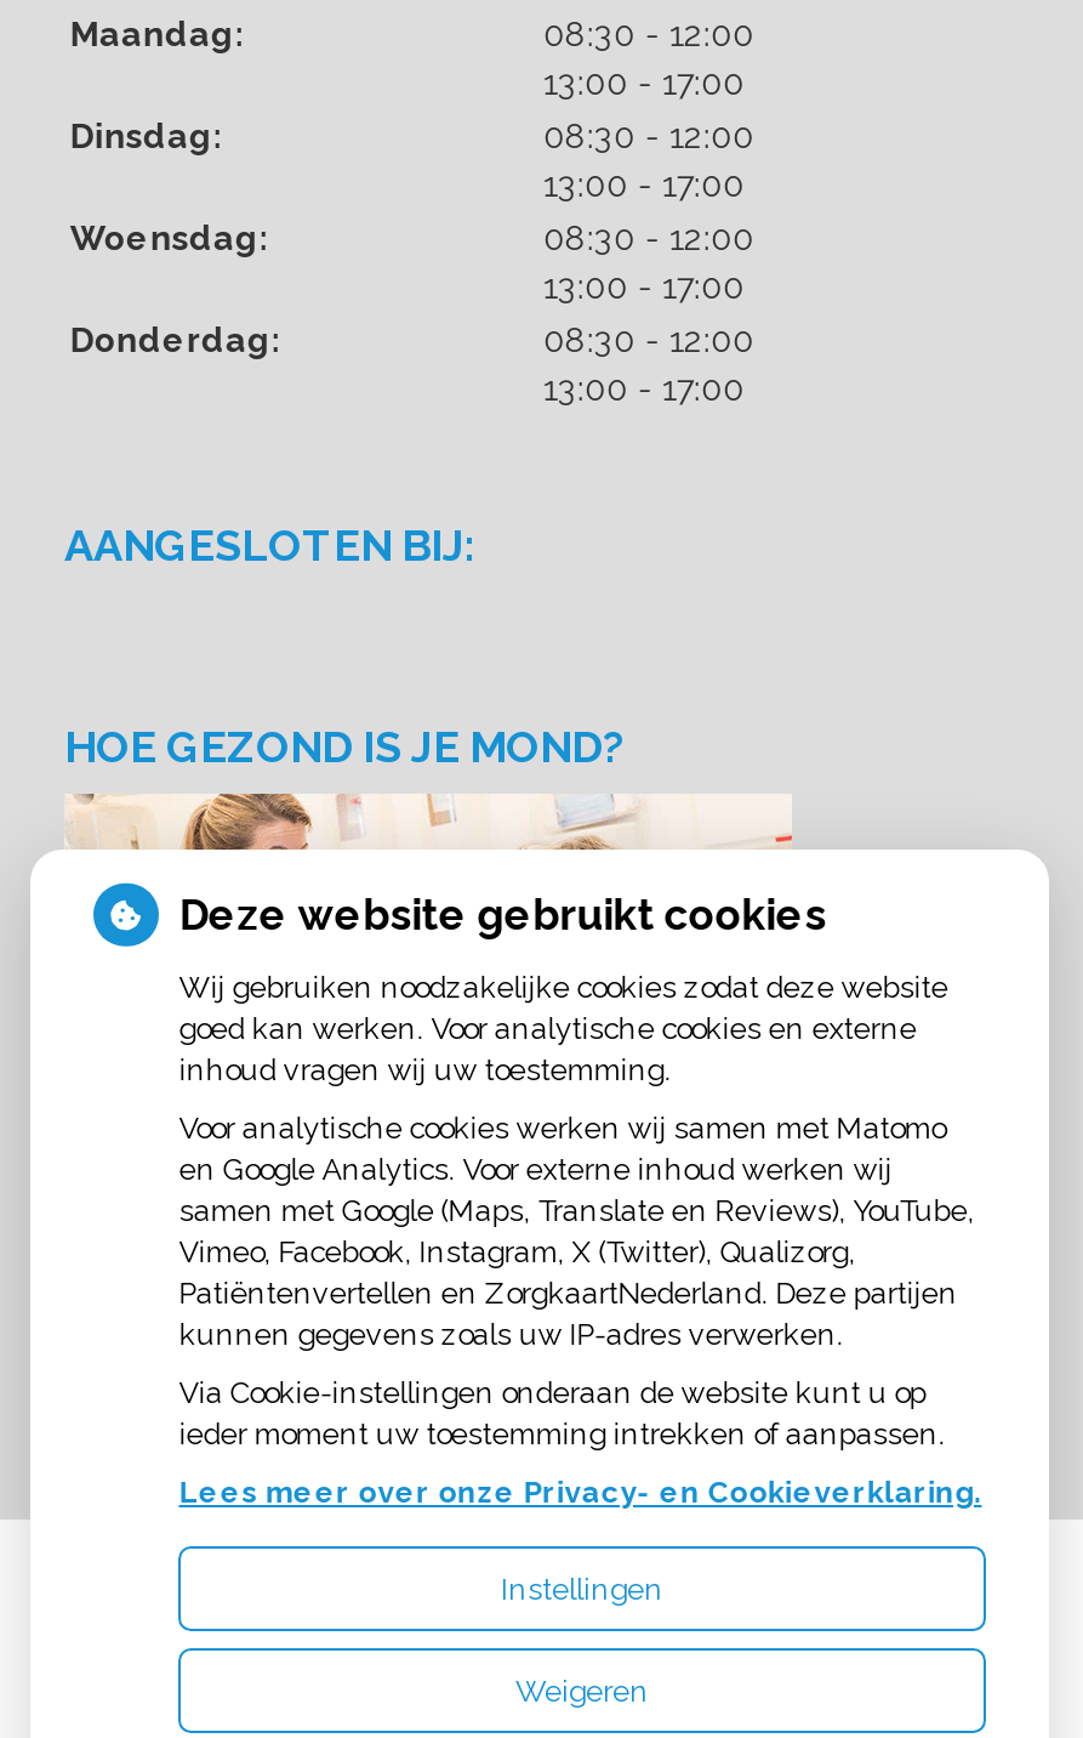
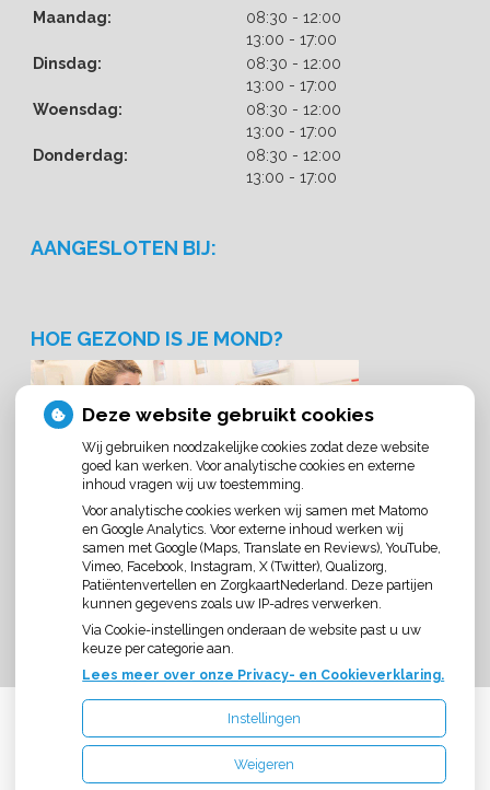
- Via Cookie-instellingen onderaan de website kunt u op
- ieder moment uw toestemming intrekken of aanpassen.
+ Via Cookie-instellingen onderaan de website past u uw
+ keuze per categorie aan.
